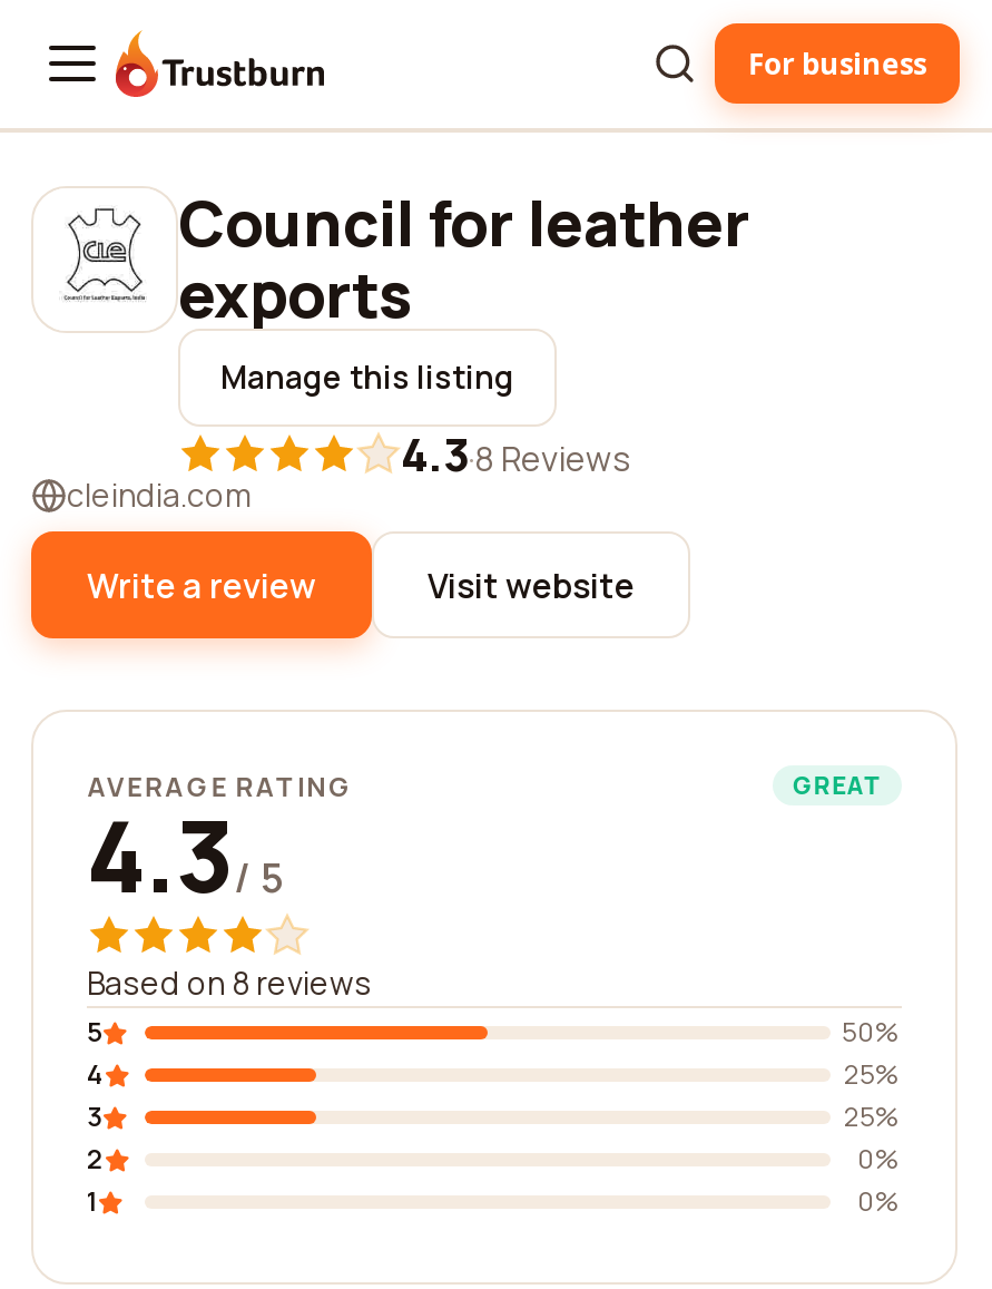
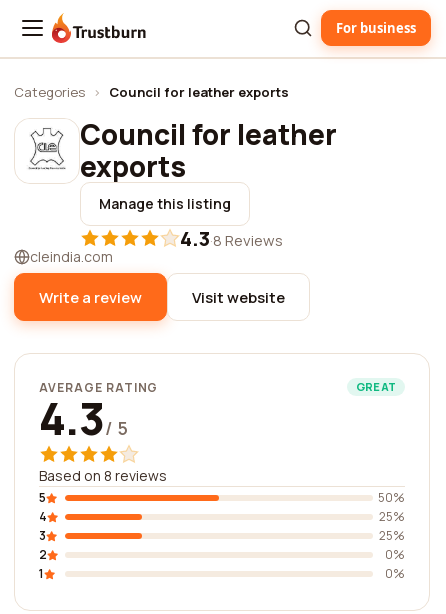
+ Categories › Council for leather exports
